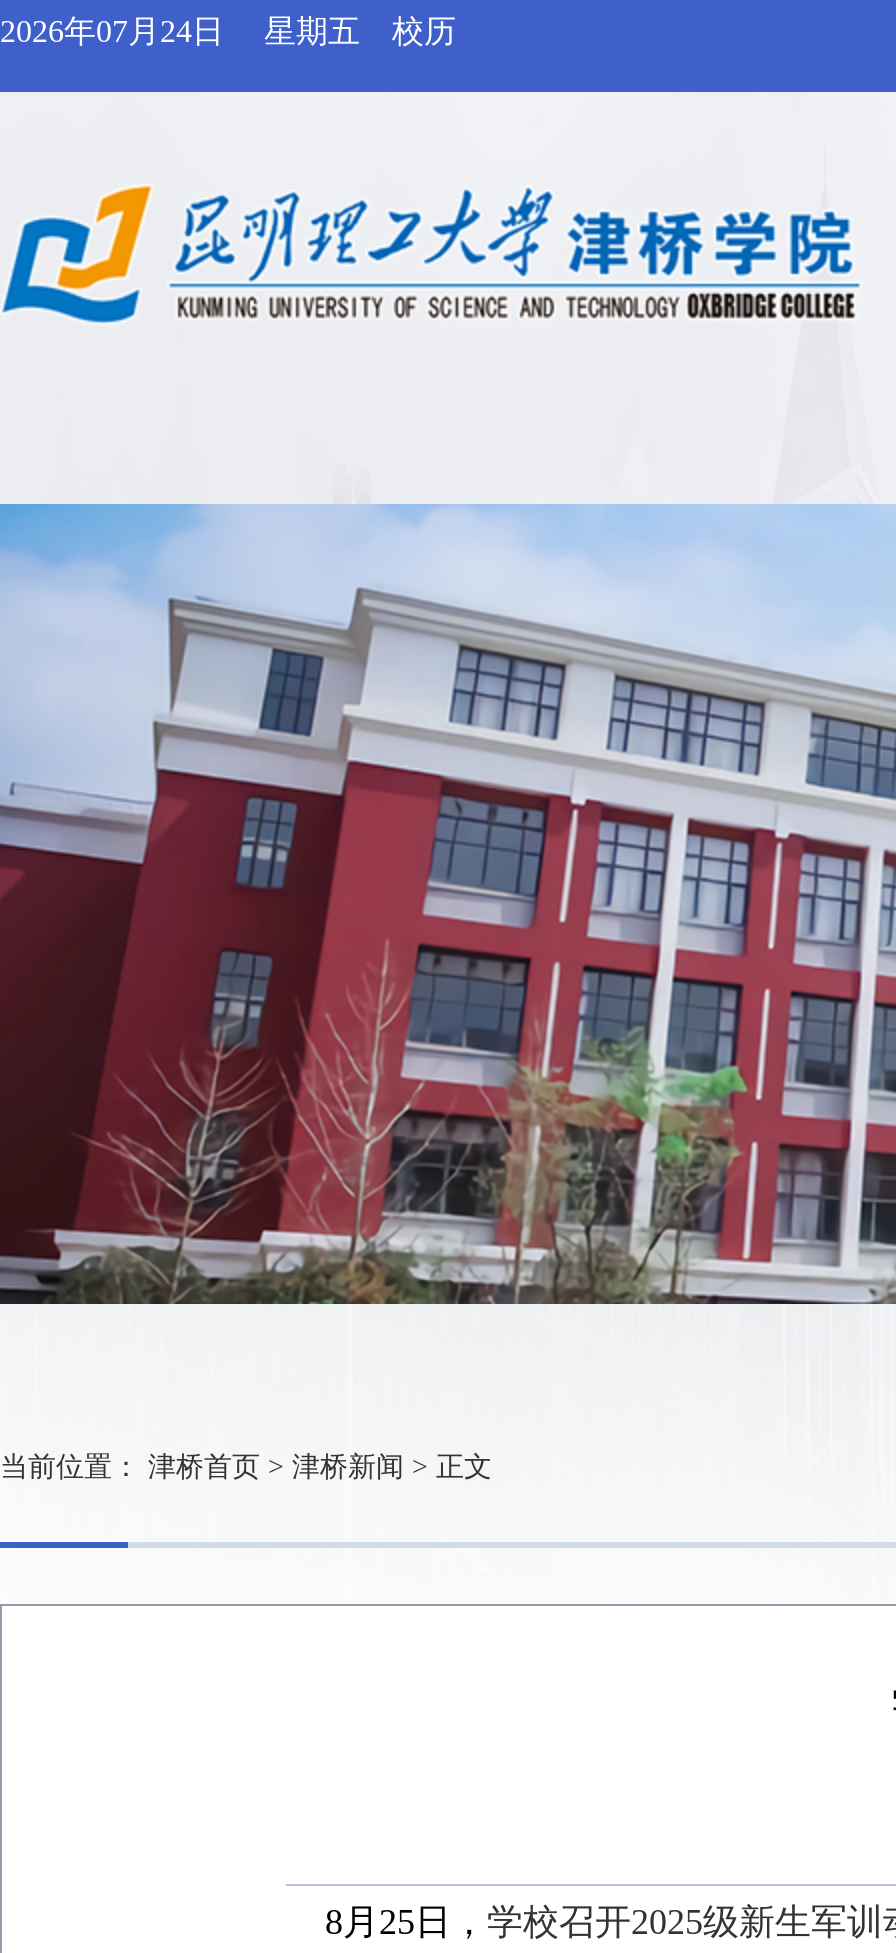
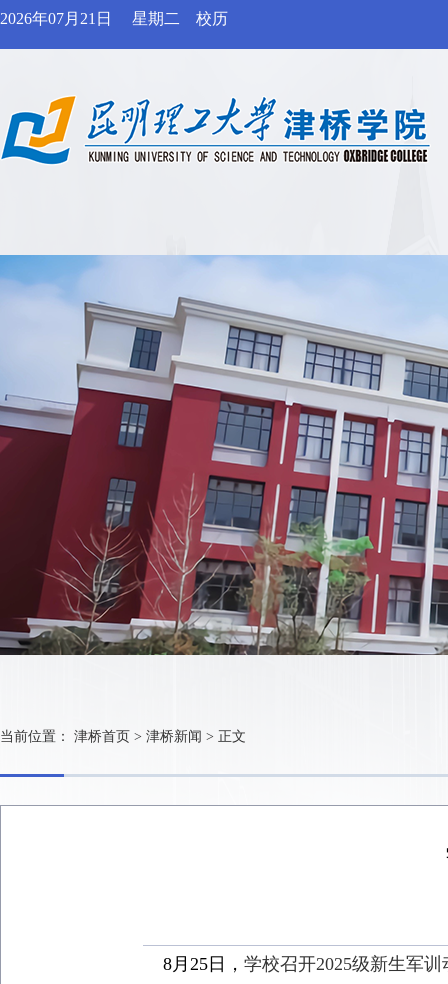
- 2026年07月24日
+ 2026年07月21日

- 星期五
+ 星期二
